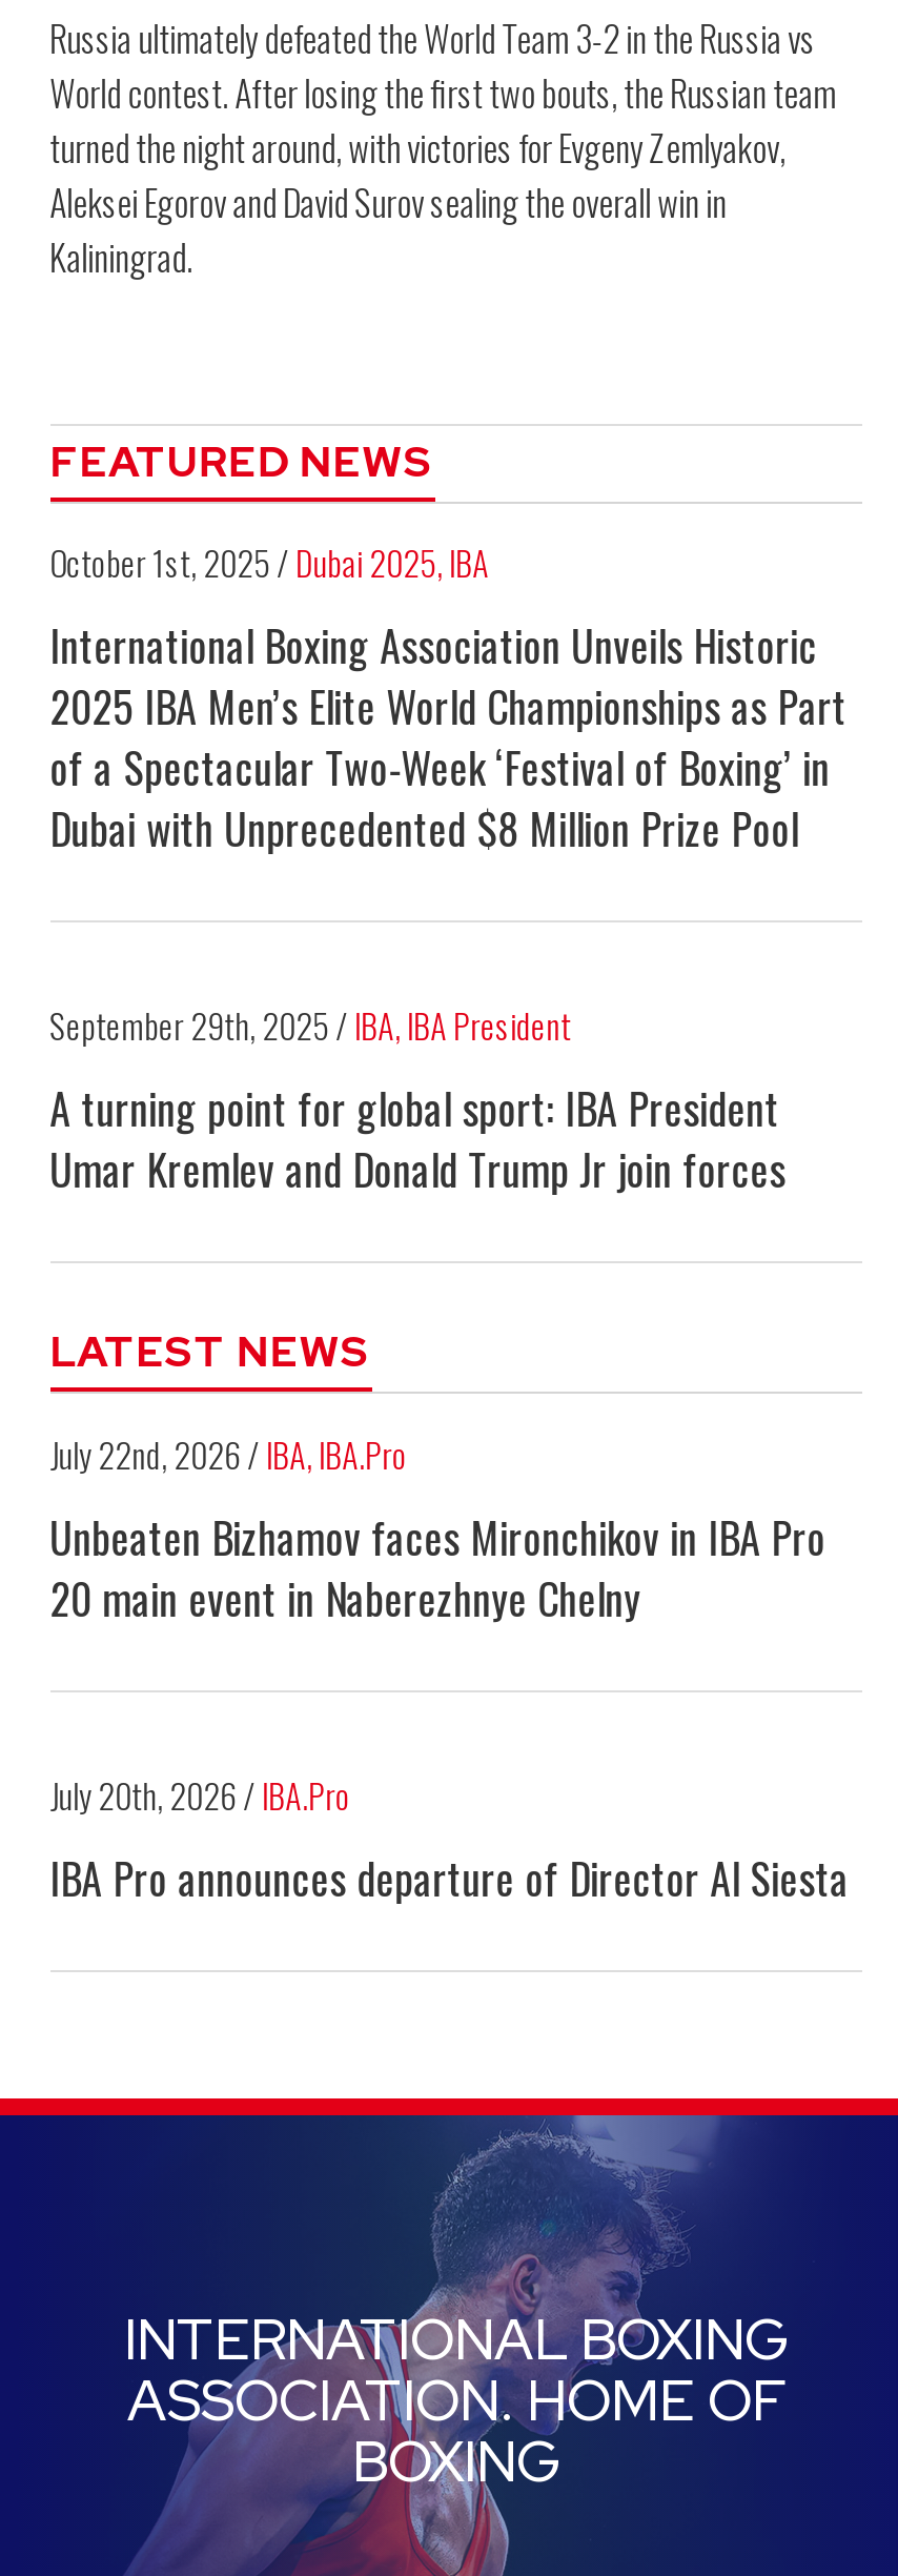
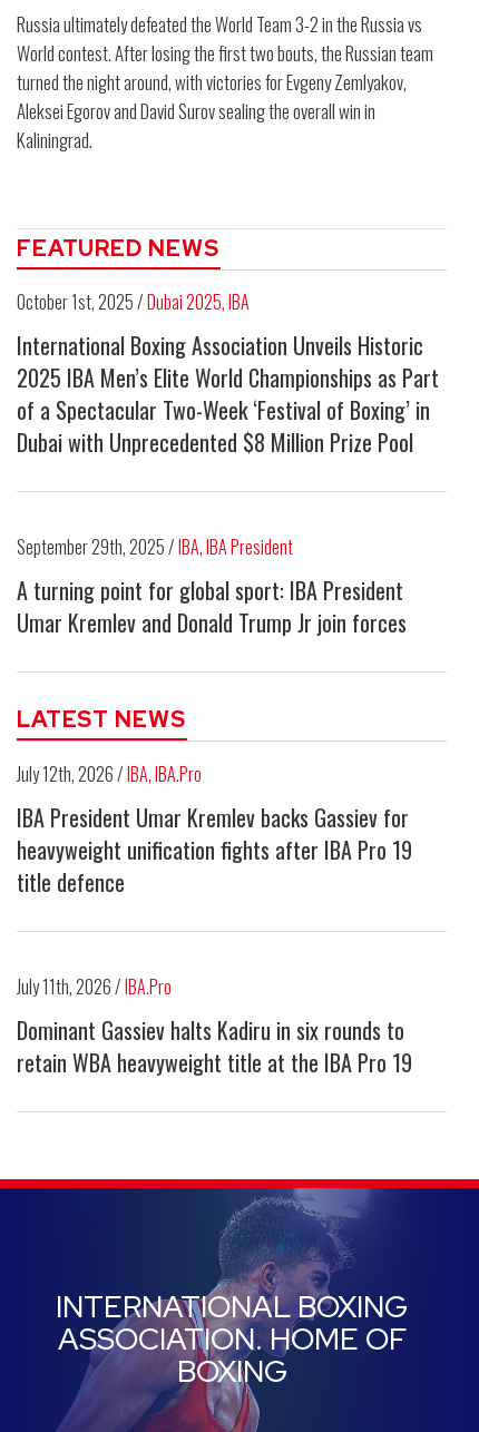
- July 22nd, 2026 / IBA, IBA.Pro
- Unbeaten Bizhamov faces Mironchikov in IBA Pro
- 20 main event in Naberezhnye Chelny
+ July 12th, 2026 / IBA, IBA.Pro
+ IBA President Umar Kremlev backs Gassiev for
+ heavyweight unification fights after IBA Pro 19
+ title defence

- July 20th, 2026 / IBA.Pro
- IBA Pro announces departure of Director Al Siesta
+ July 11th, 2026 / IBA.Pro
+ Dominant Gassiev halts Kadiru in six rounds to
+ retain WBA heavyweight title at the IBA Pro 19
